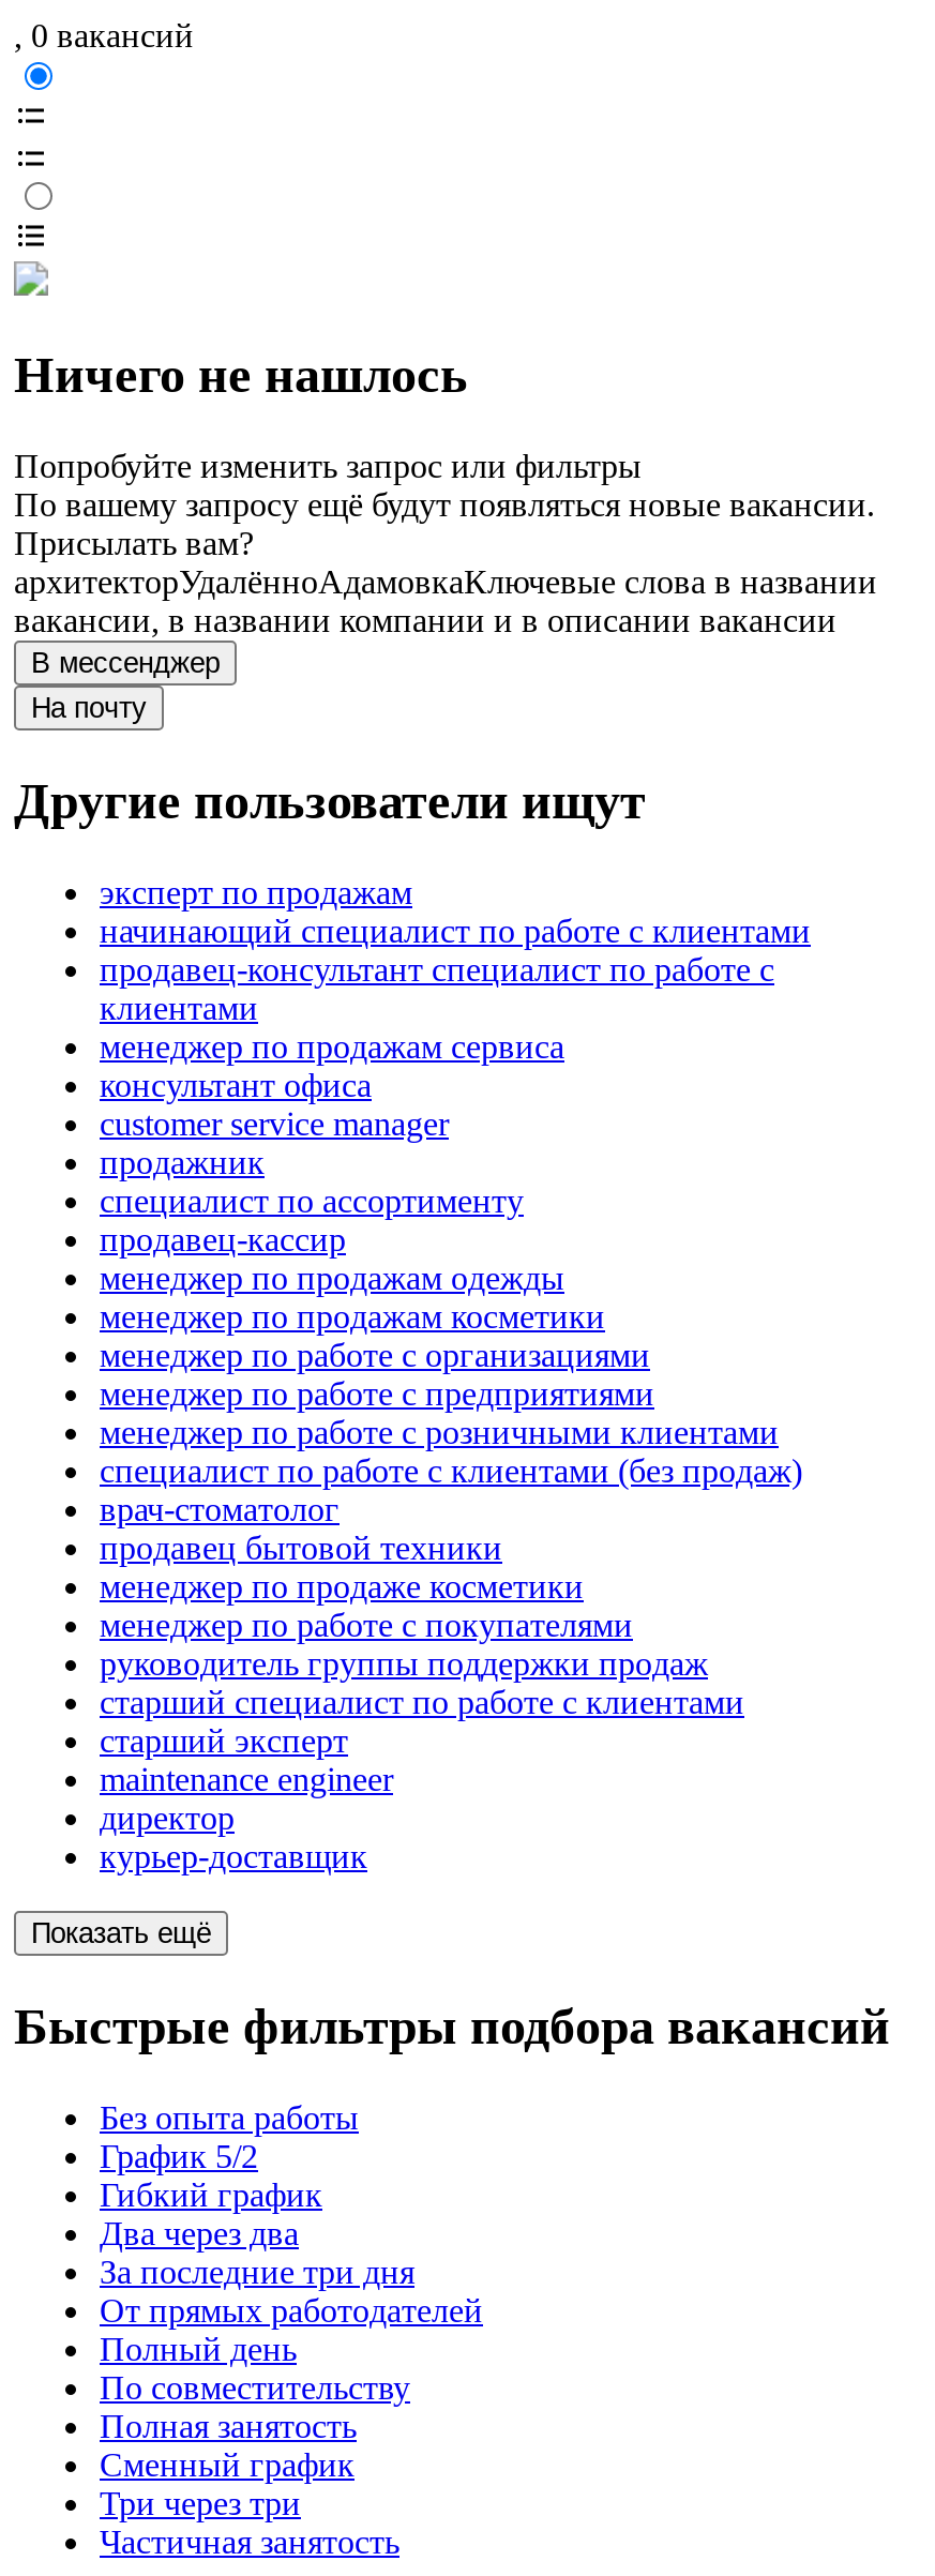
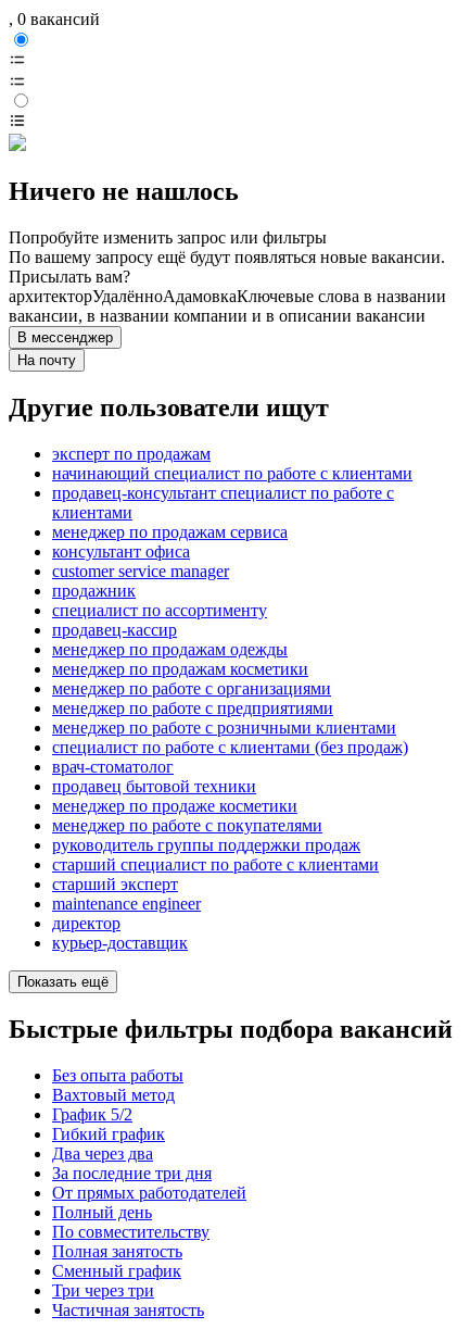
+ Вахтовый метод
